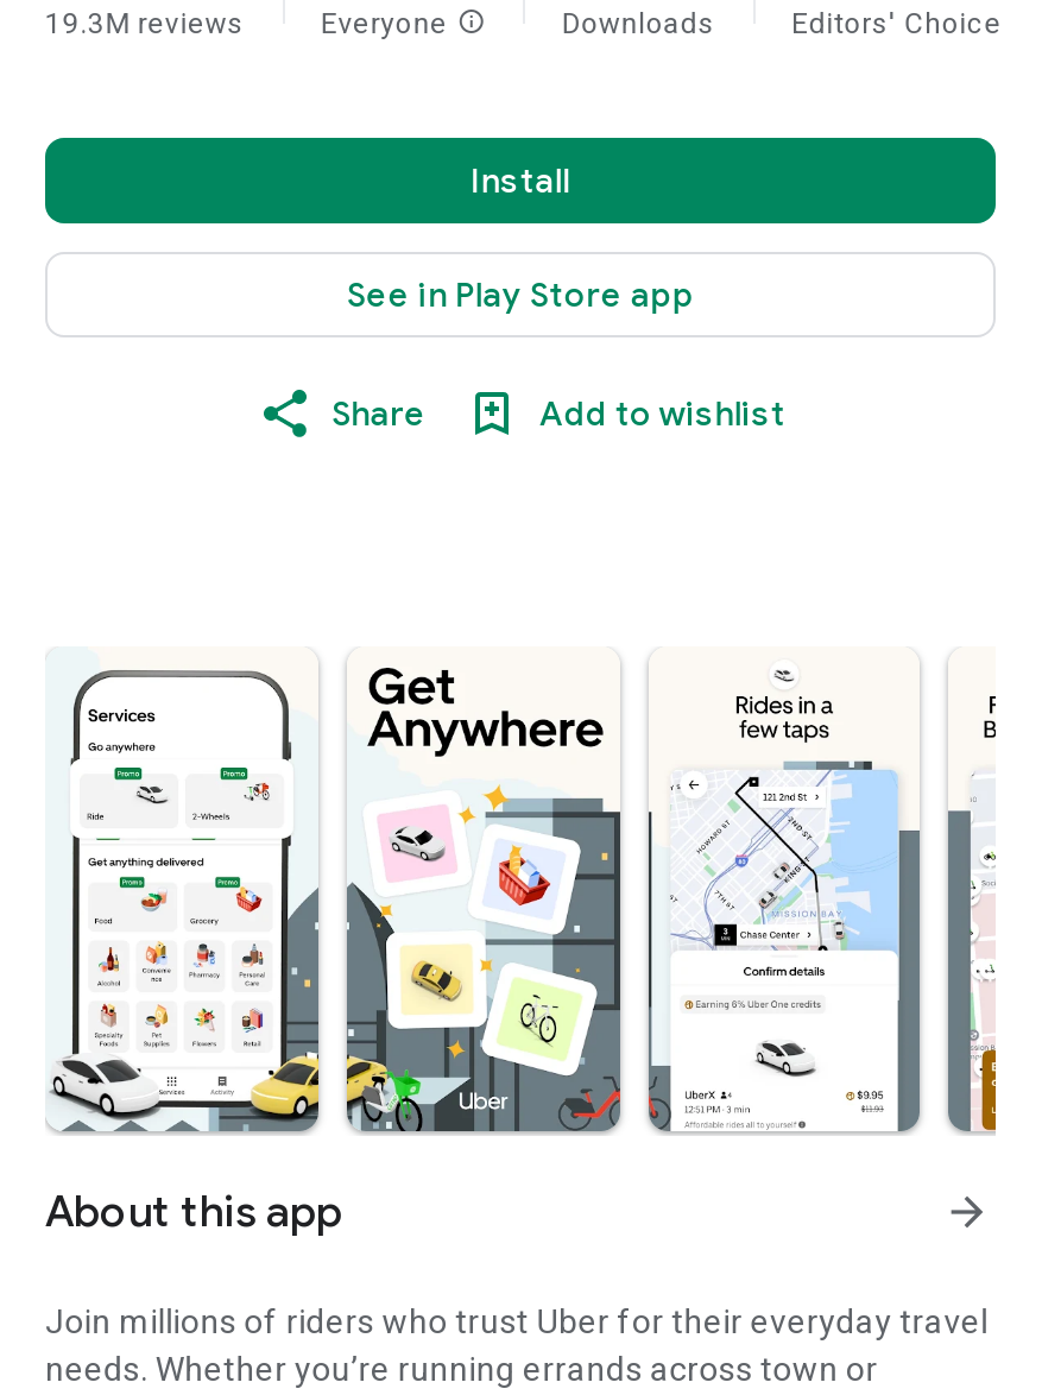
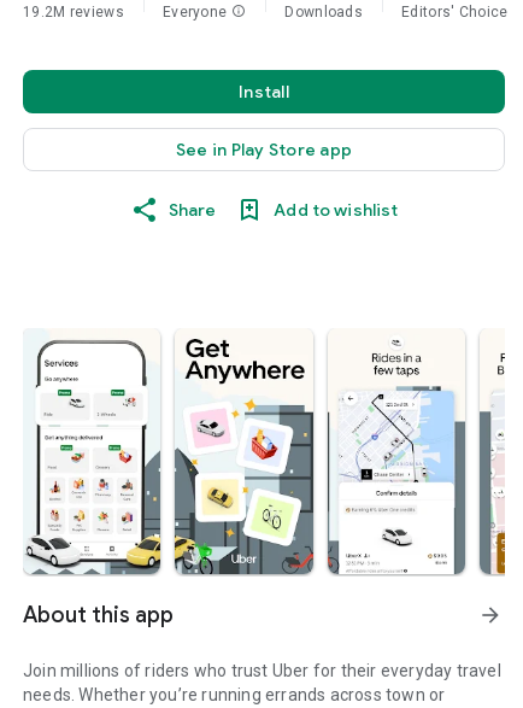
- 19.3M reviews
+ 19.2M reviews
